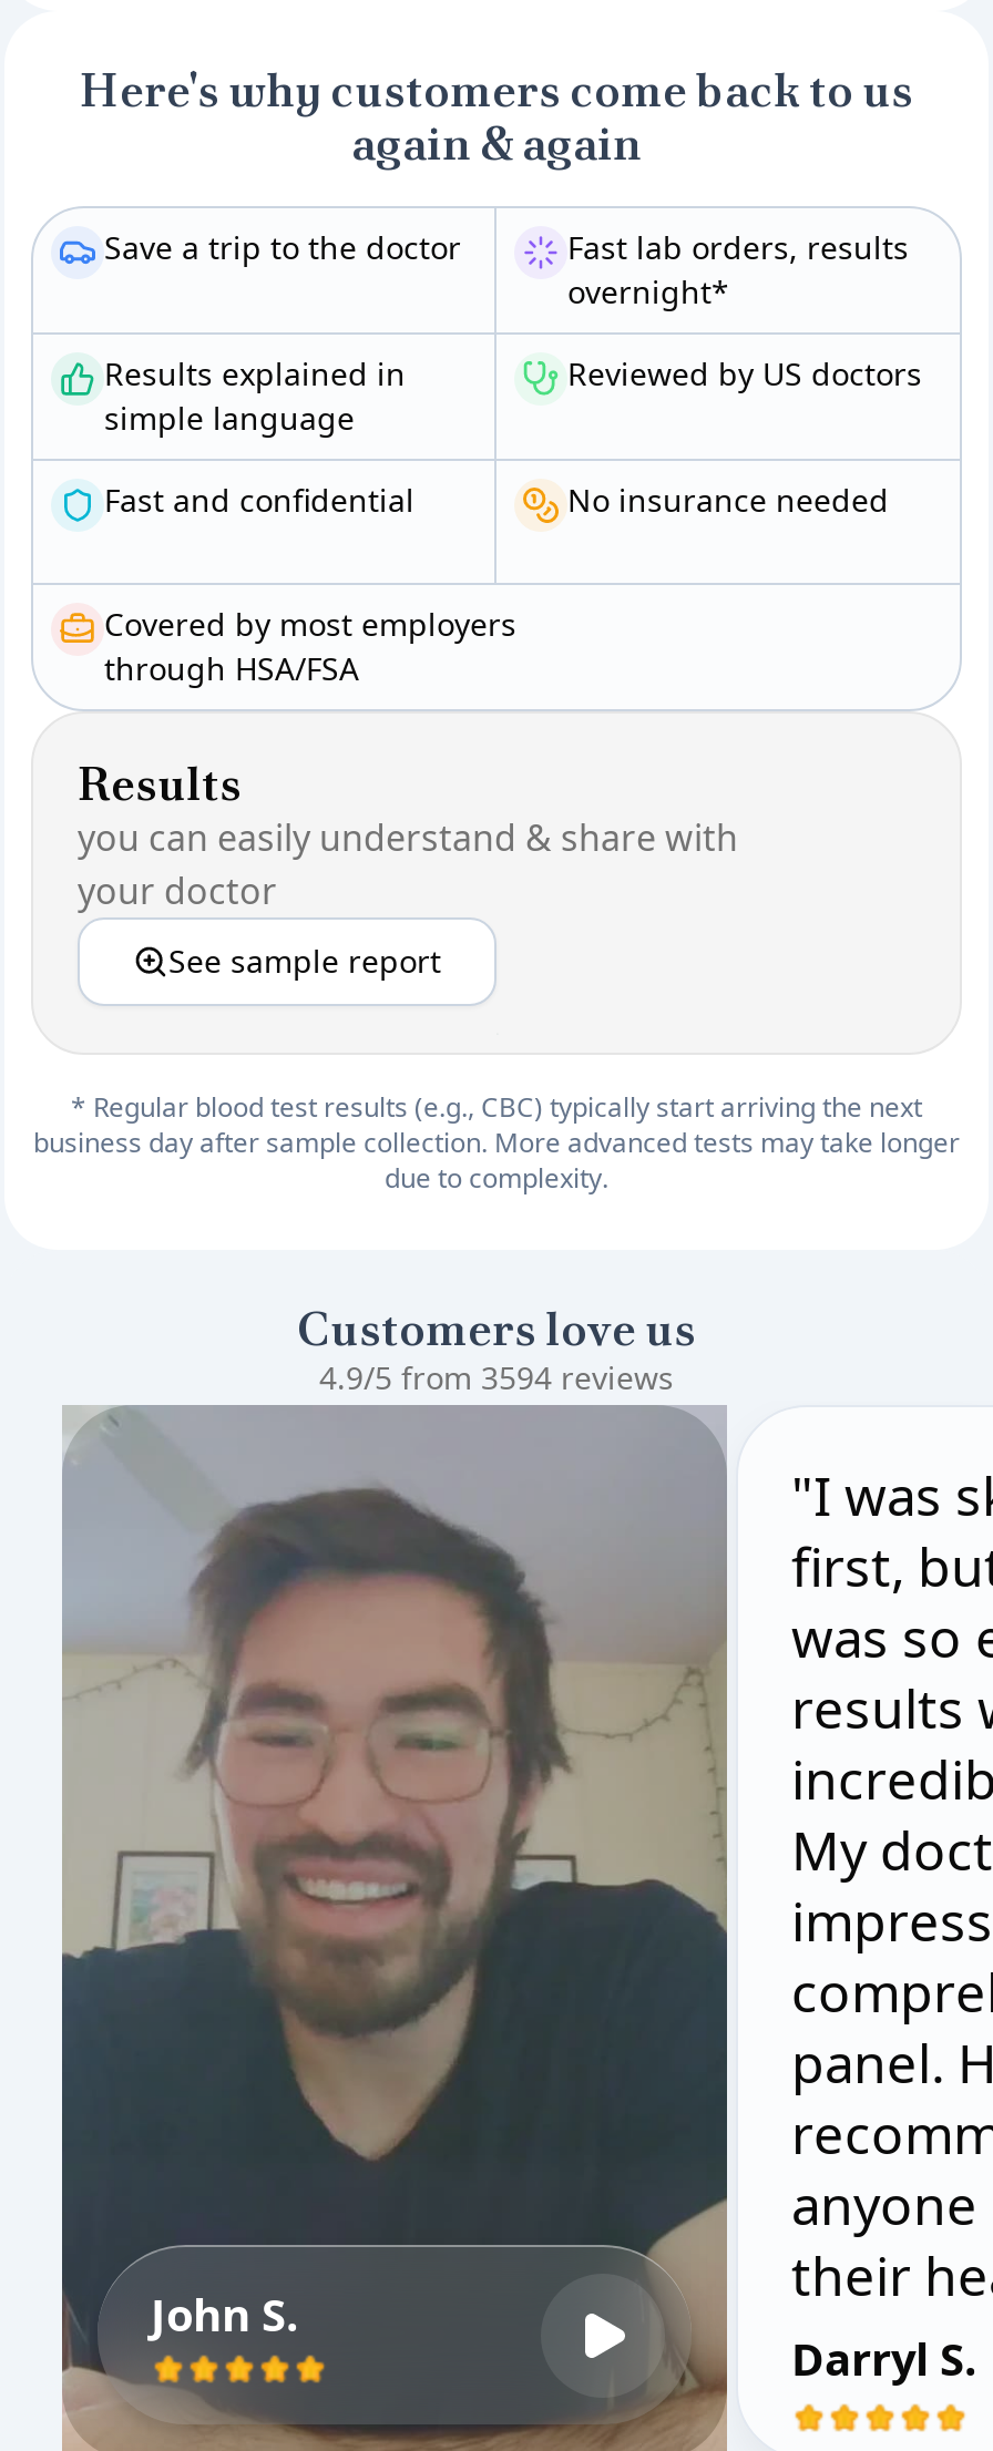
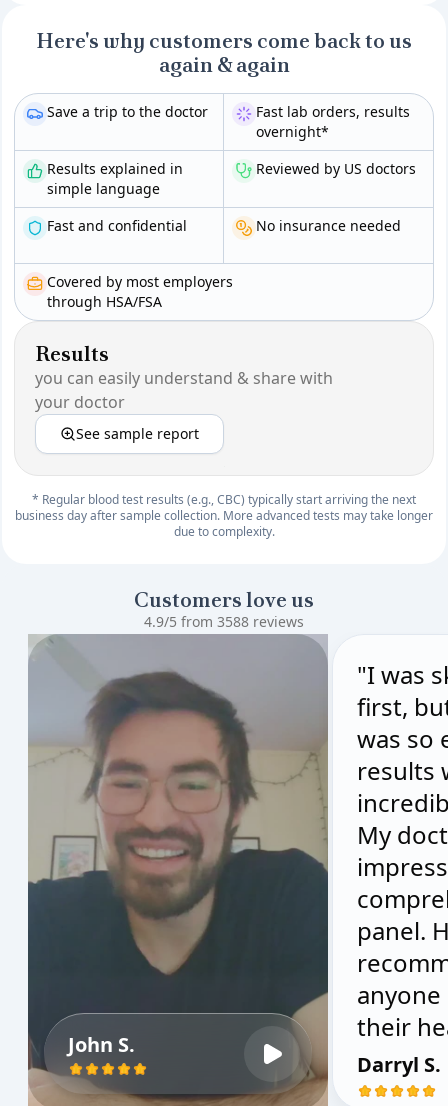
- 4.9/5 from 3594 reviews
+ 4.9/5 from 3588 reviews
